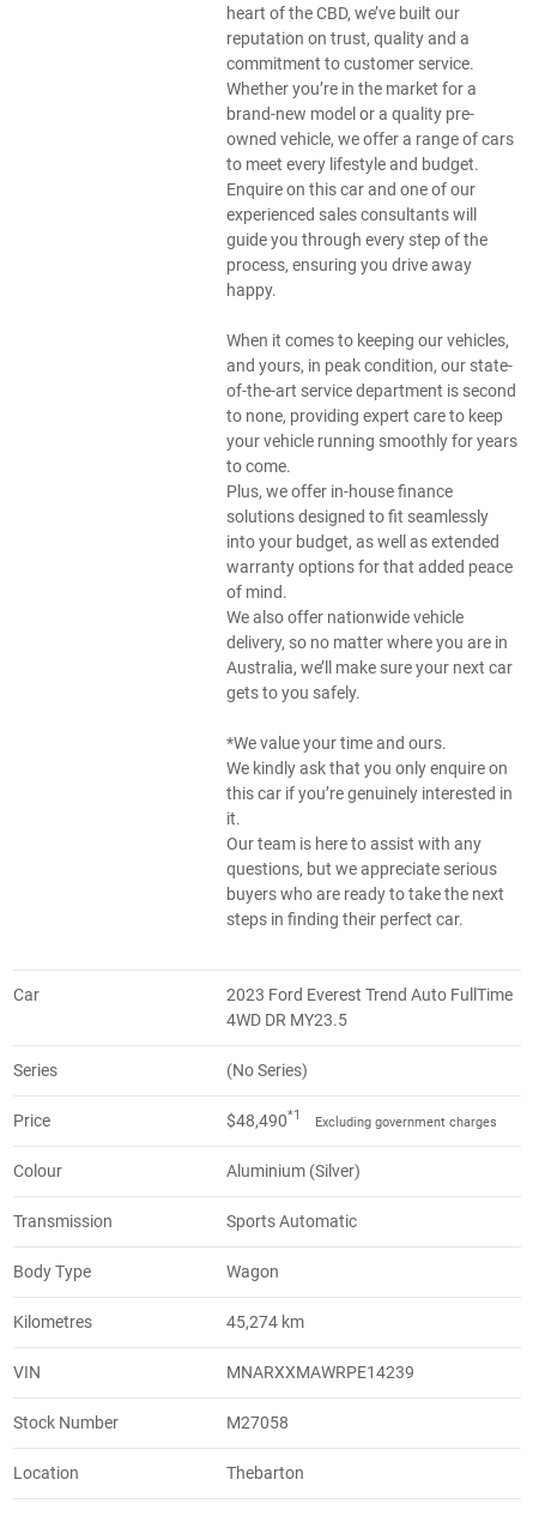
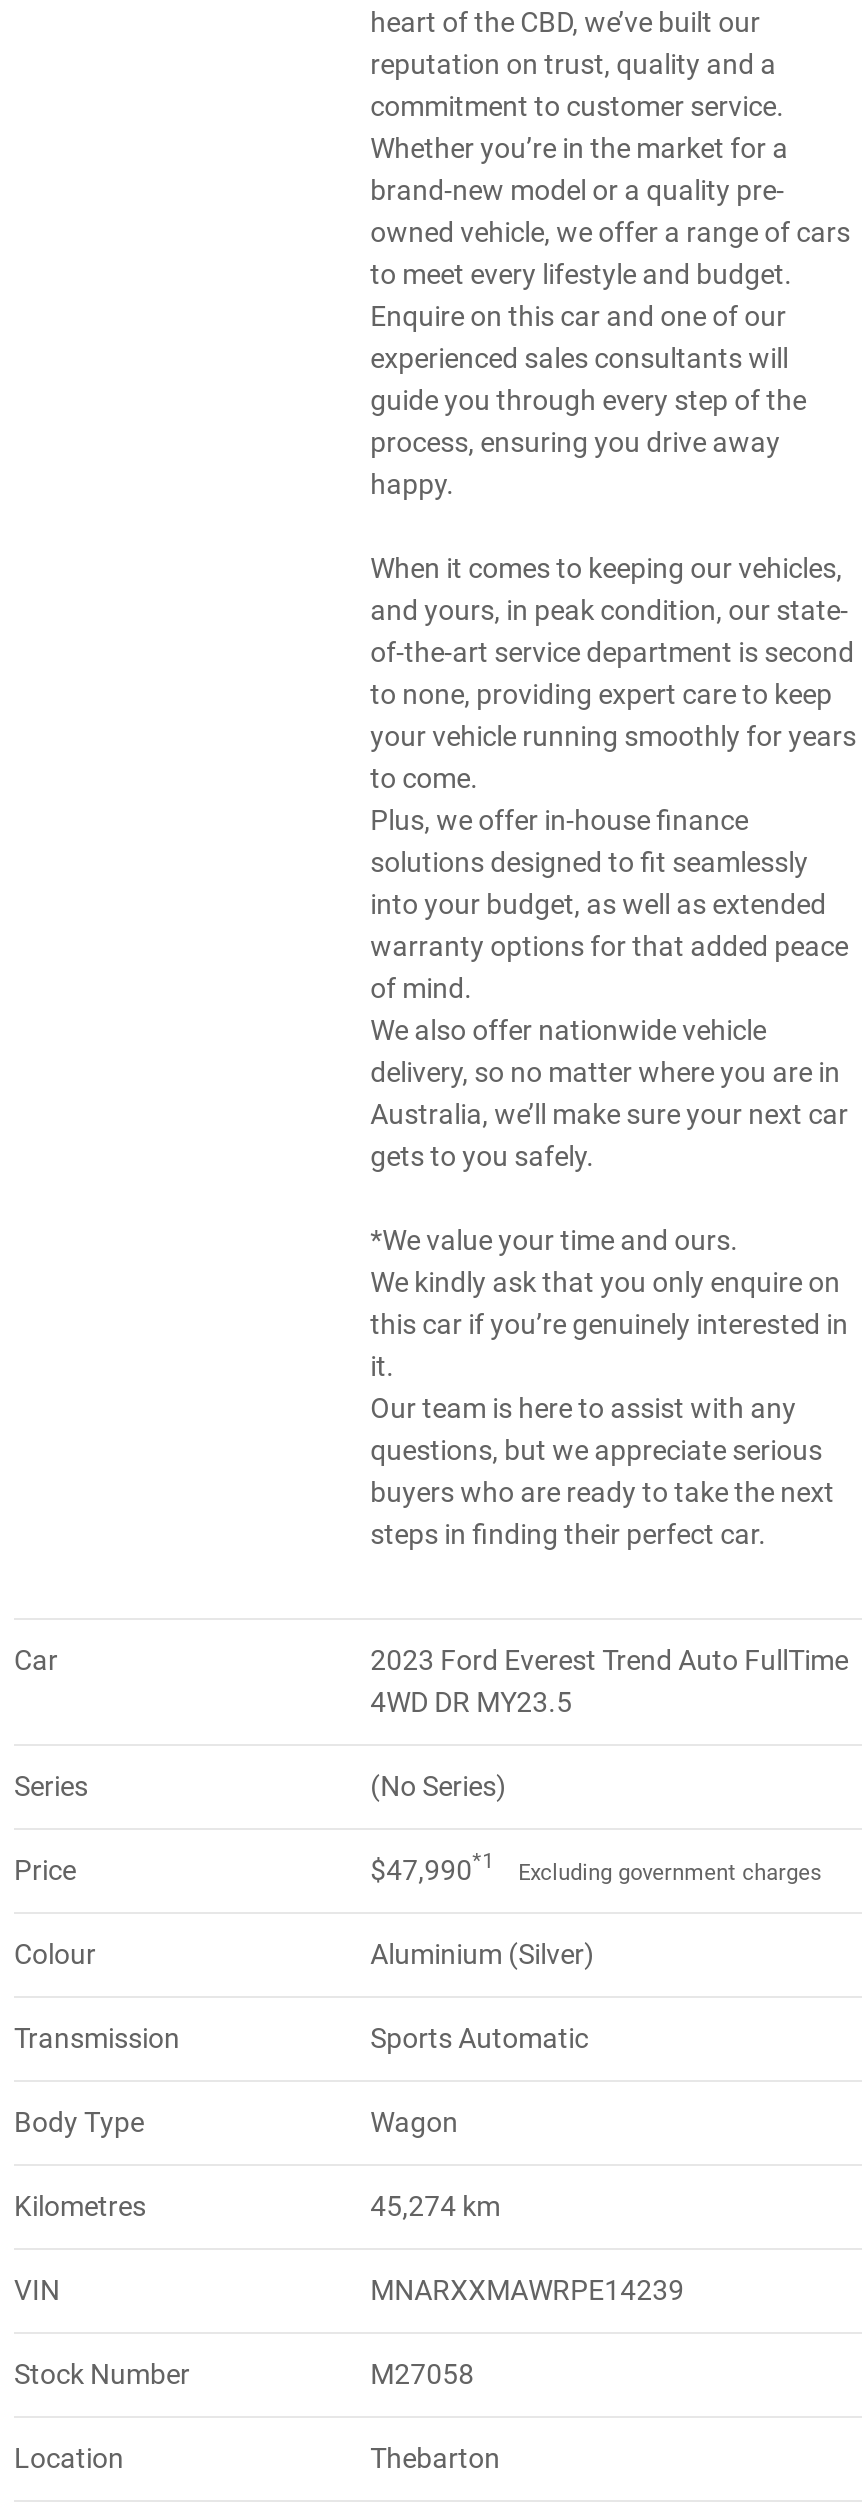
- $48,490*1 Excluding government charges
+ $47,990*1 Excluding government charges
